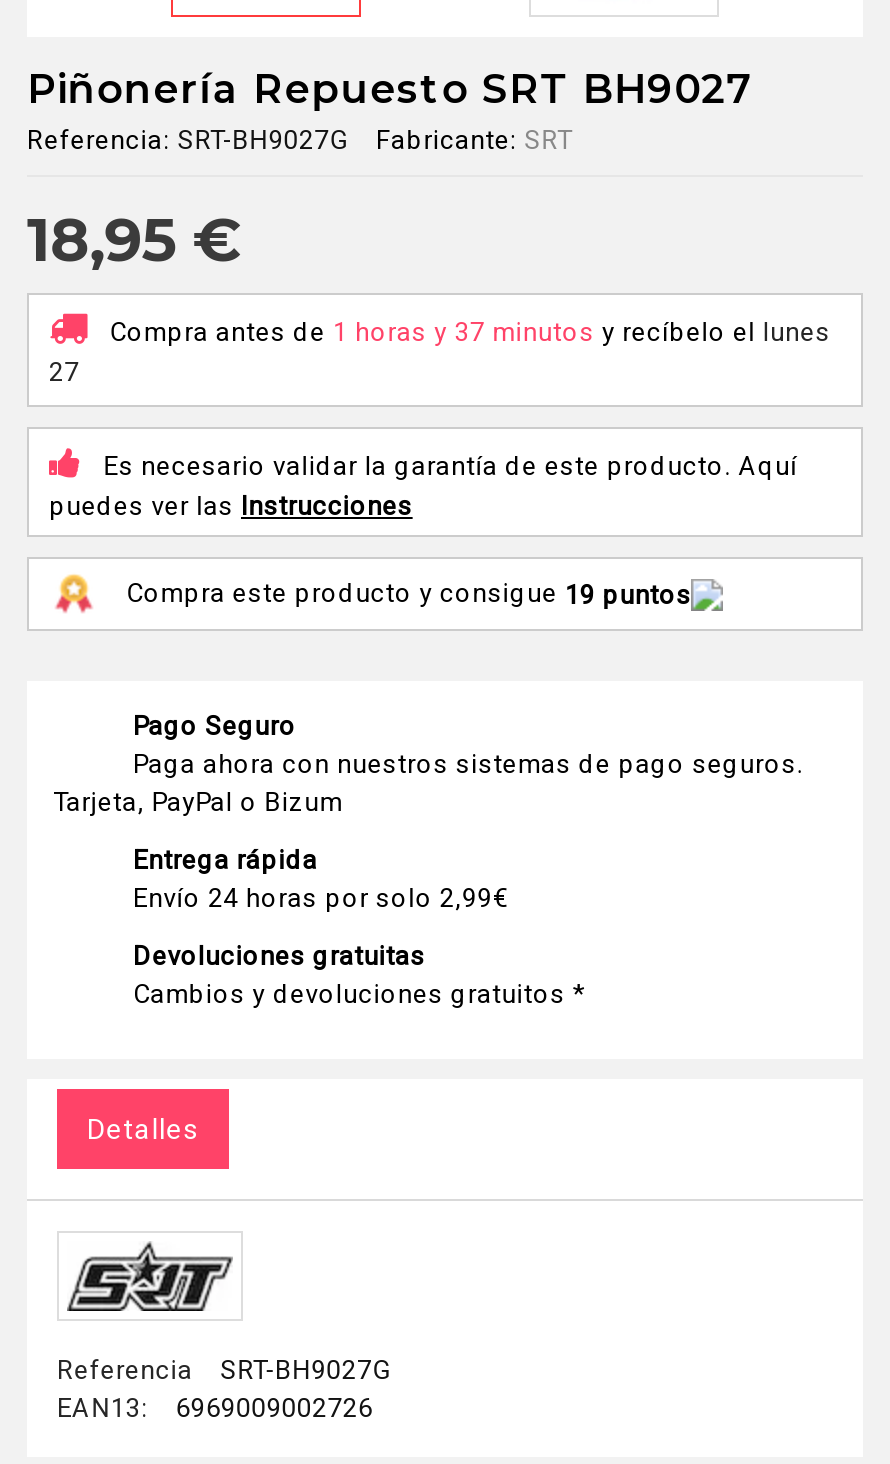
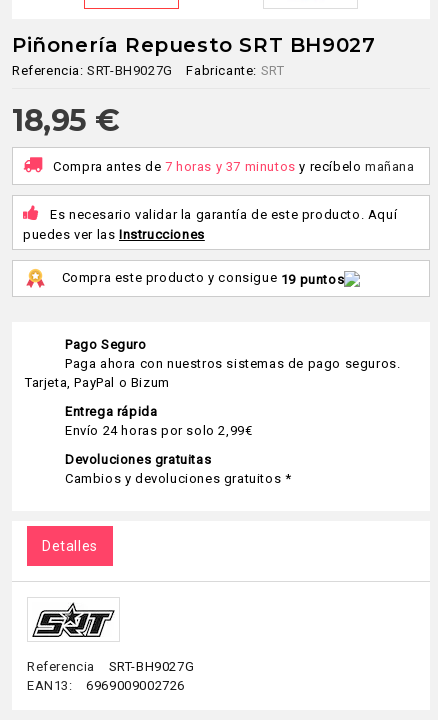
- Compra antes de 1 horas y 37 minutos y recíbelo el lunes
- 27
+ Compra antes de 7 horas y 37 minutos y recíbelo mañana
